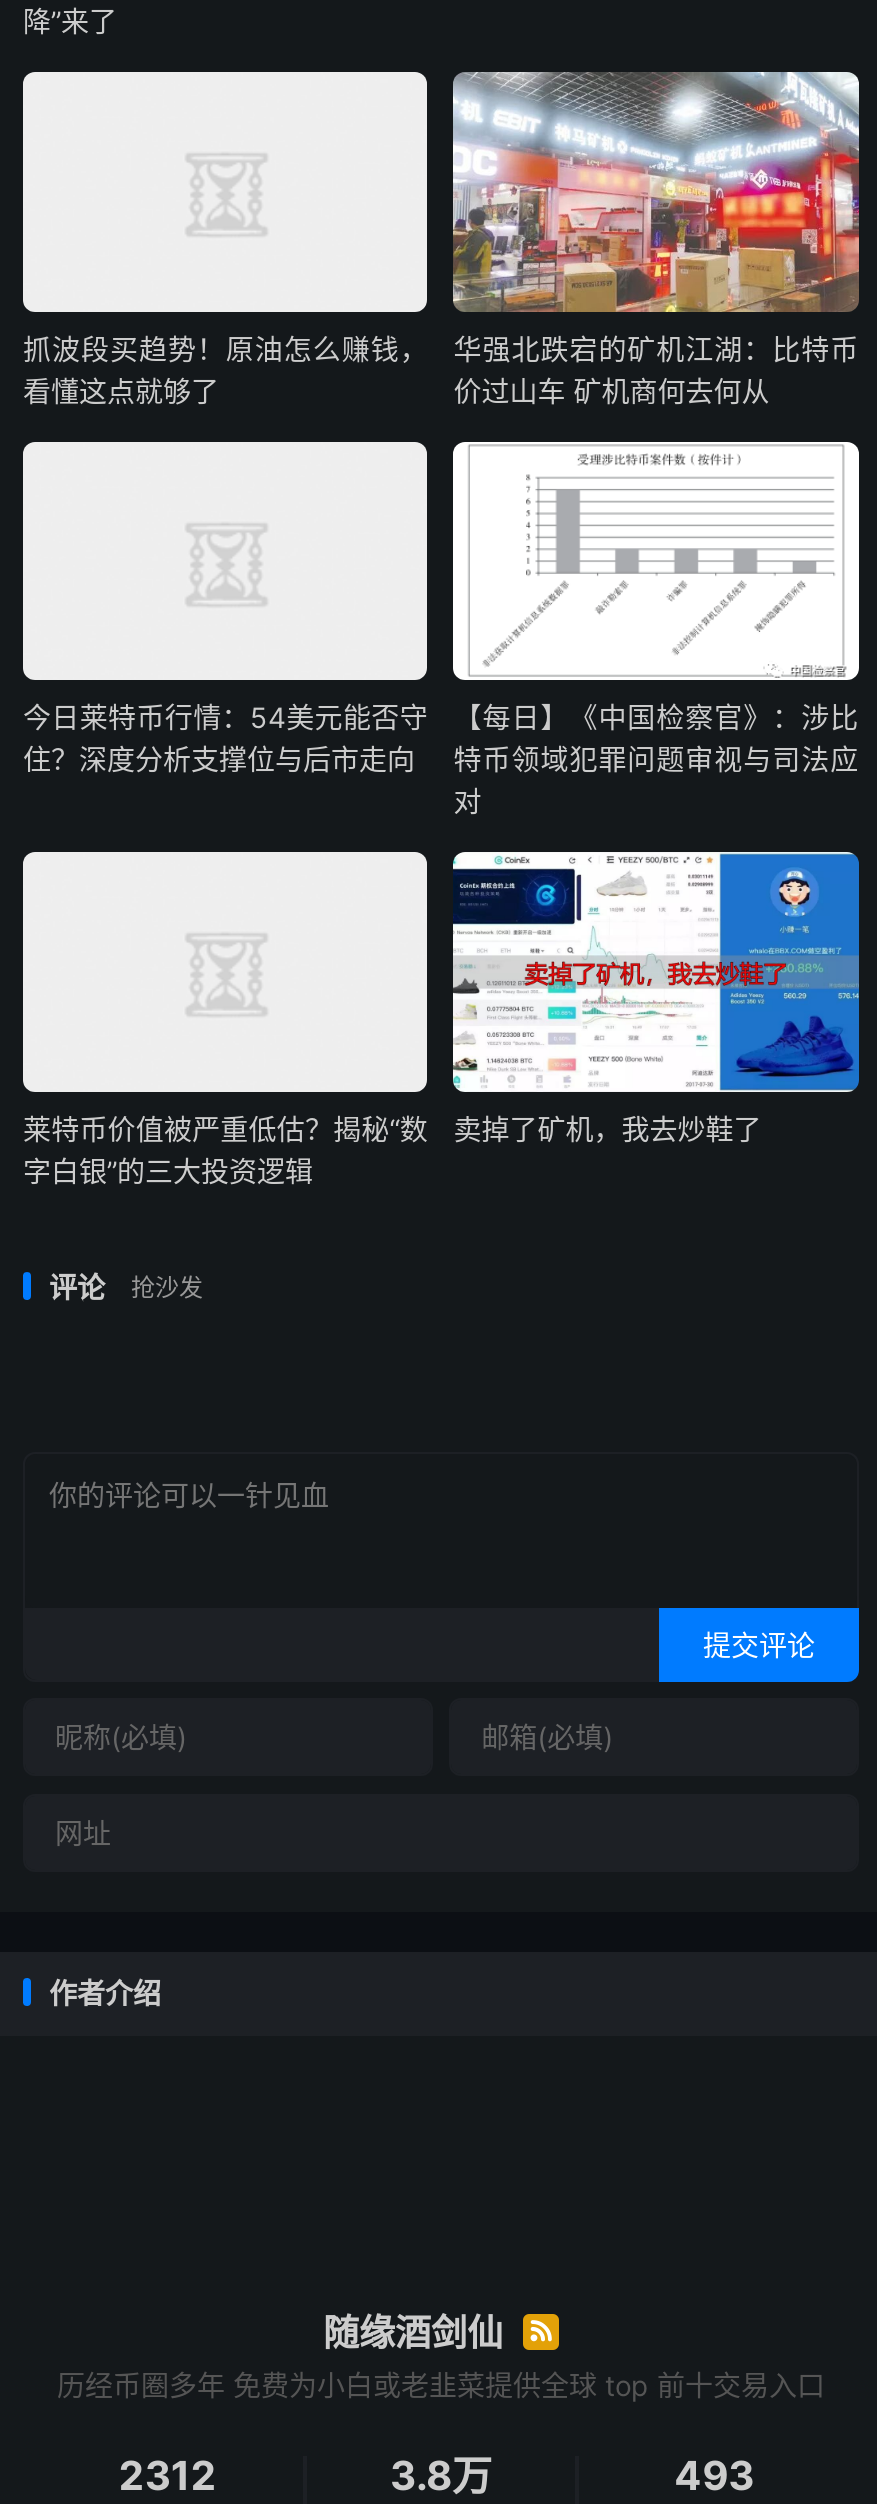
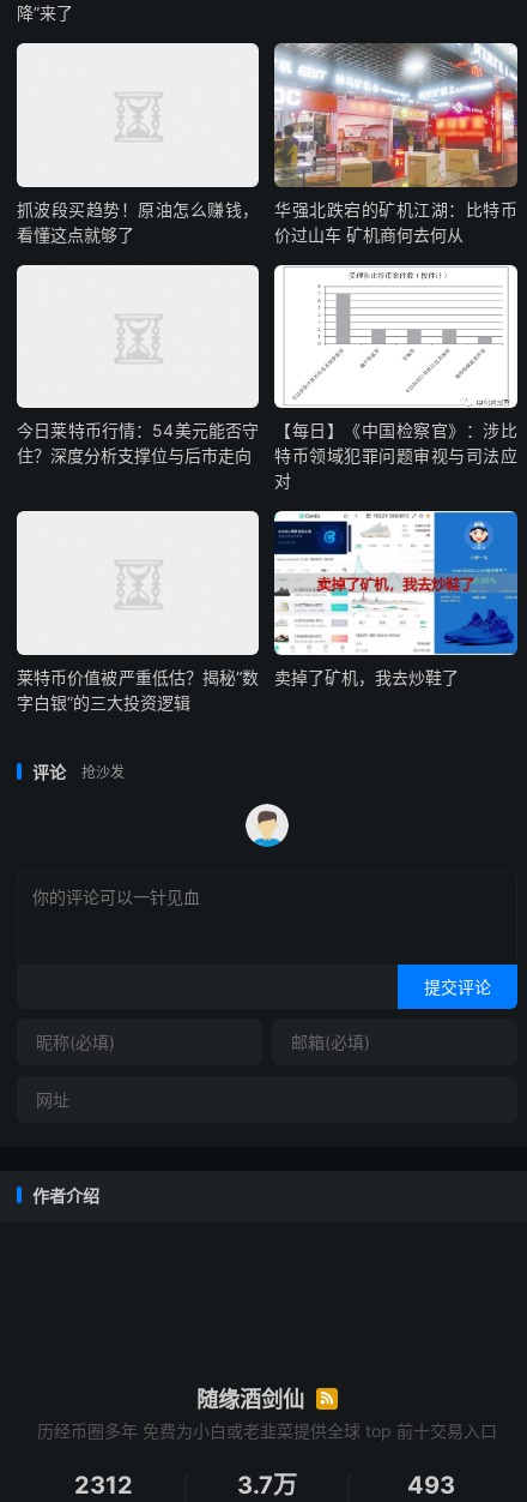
+ [image]

- 3.8万
+ 3.7万
